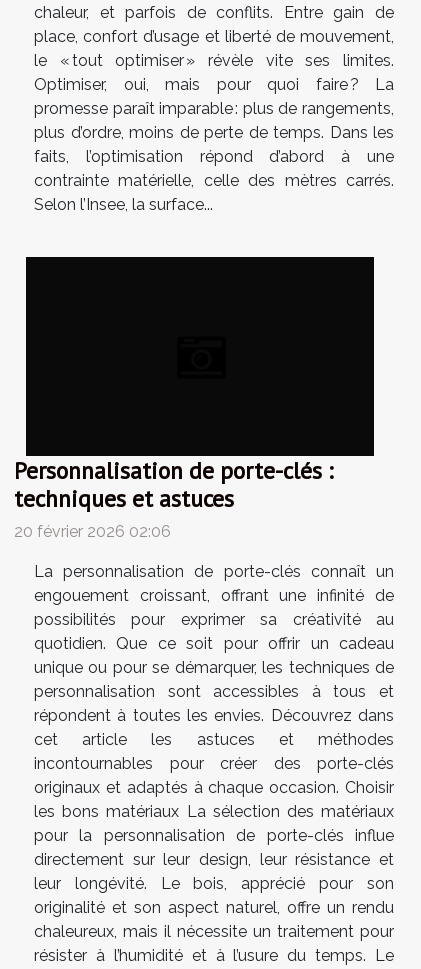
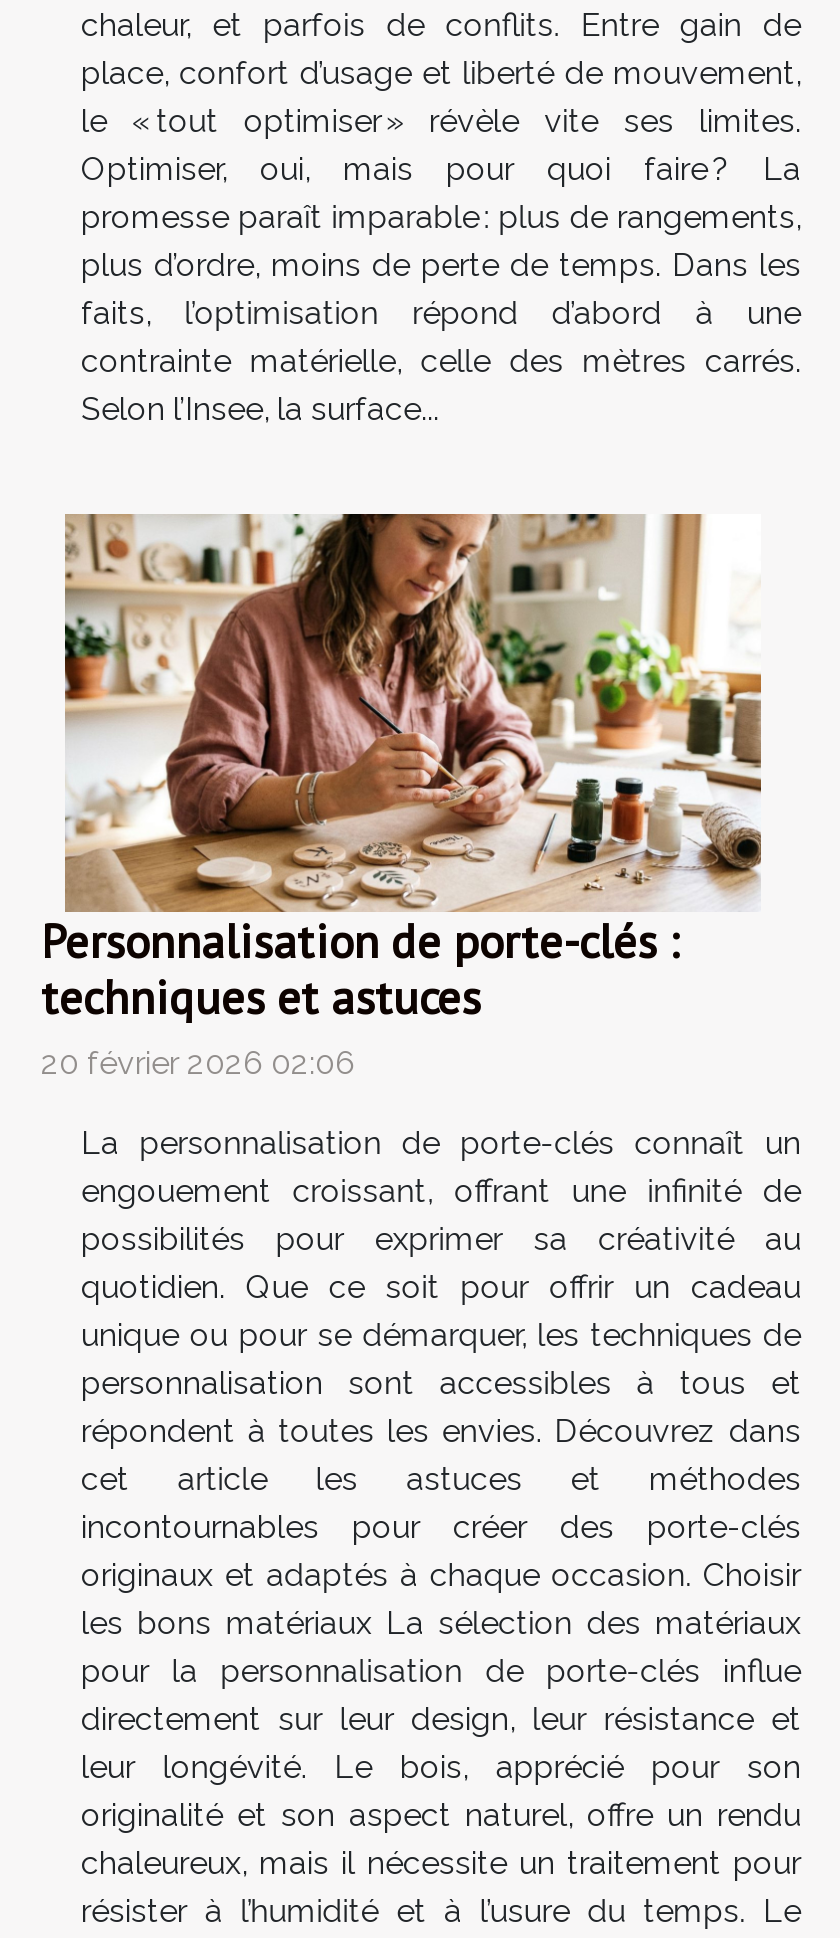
+ [image]
